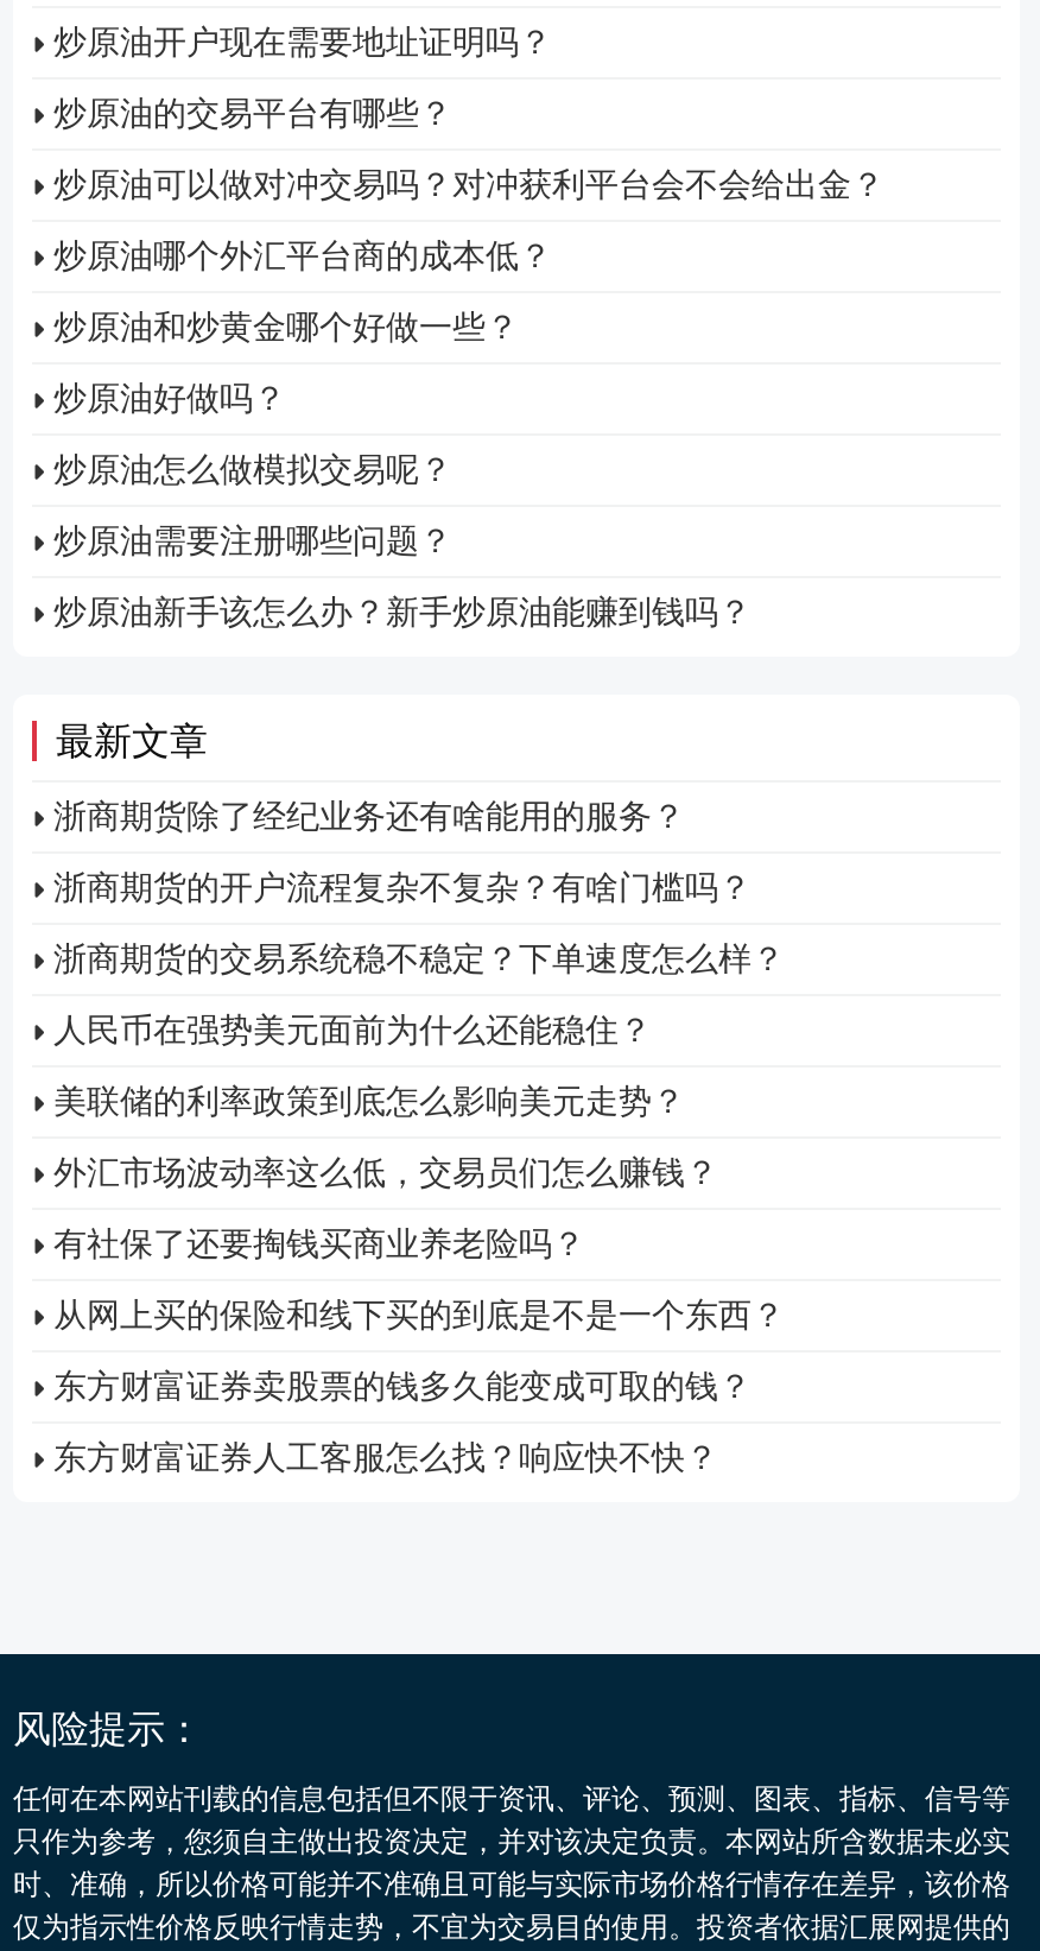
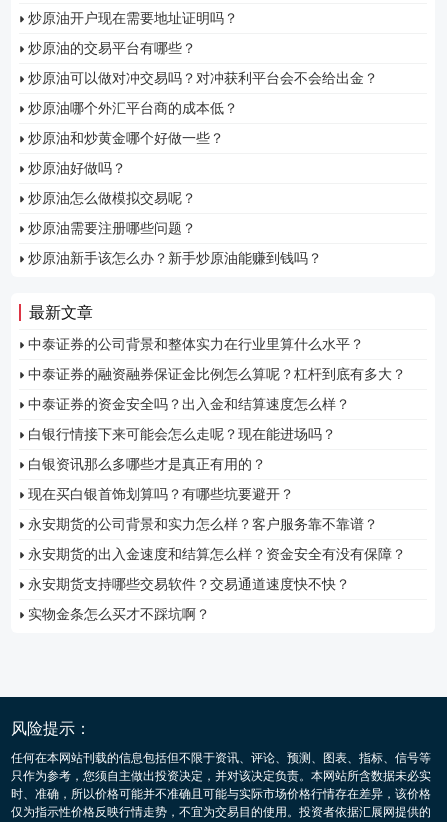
- 浙商期货除了经纪业务还有啥能用的服务？
+ 中泰证券的公司背景和整体实力在行业里算什么水平？

- 浙商期货的开户流程复杂不复杂？有啥门槛吗？
+ 中泰证券的融资融券保证金比例怎么算呢？杠杆到底有多大？

- 浙商期货的交易系统稳不稳定？下单速度怎么样？
+ 中泰证券的资金安全吗？出入金和结算速度怎么样？

- 人民币在强势美元面前为什么还能稳住？
+ 白银行情接下来可能会怎么走呢？现在能进场吗？

- 美联储的利率政策到底怎么影响美元走势？
+ 白银资讯那么多哪些才是真正有用的？

- 外汇市场波动率这么低，交易员们怎么赚钱？
+ 现在买白银首饰划算吗？有哪些坑要避开？

- 有社保了还要掏钱买商业养老险吗？
+ 永安期货的公司背景和实力怎么样？客户服务靠不靠谱？

- 从网上买的保险和线下买的到底是不是一个东西？
+ 永安期货的出入金速度和结算怎么样？资金安全有没有保障？

- 东方财富证券卖股票的钱多久能变成可取的钱？
+ 永安期货支持哪些交易软件？交易通道速度快不快？

- 东方财富证券人工客服怎么找？响应快不快？
+ 实物金条怎么买才不踩坑啊？
